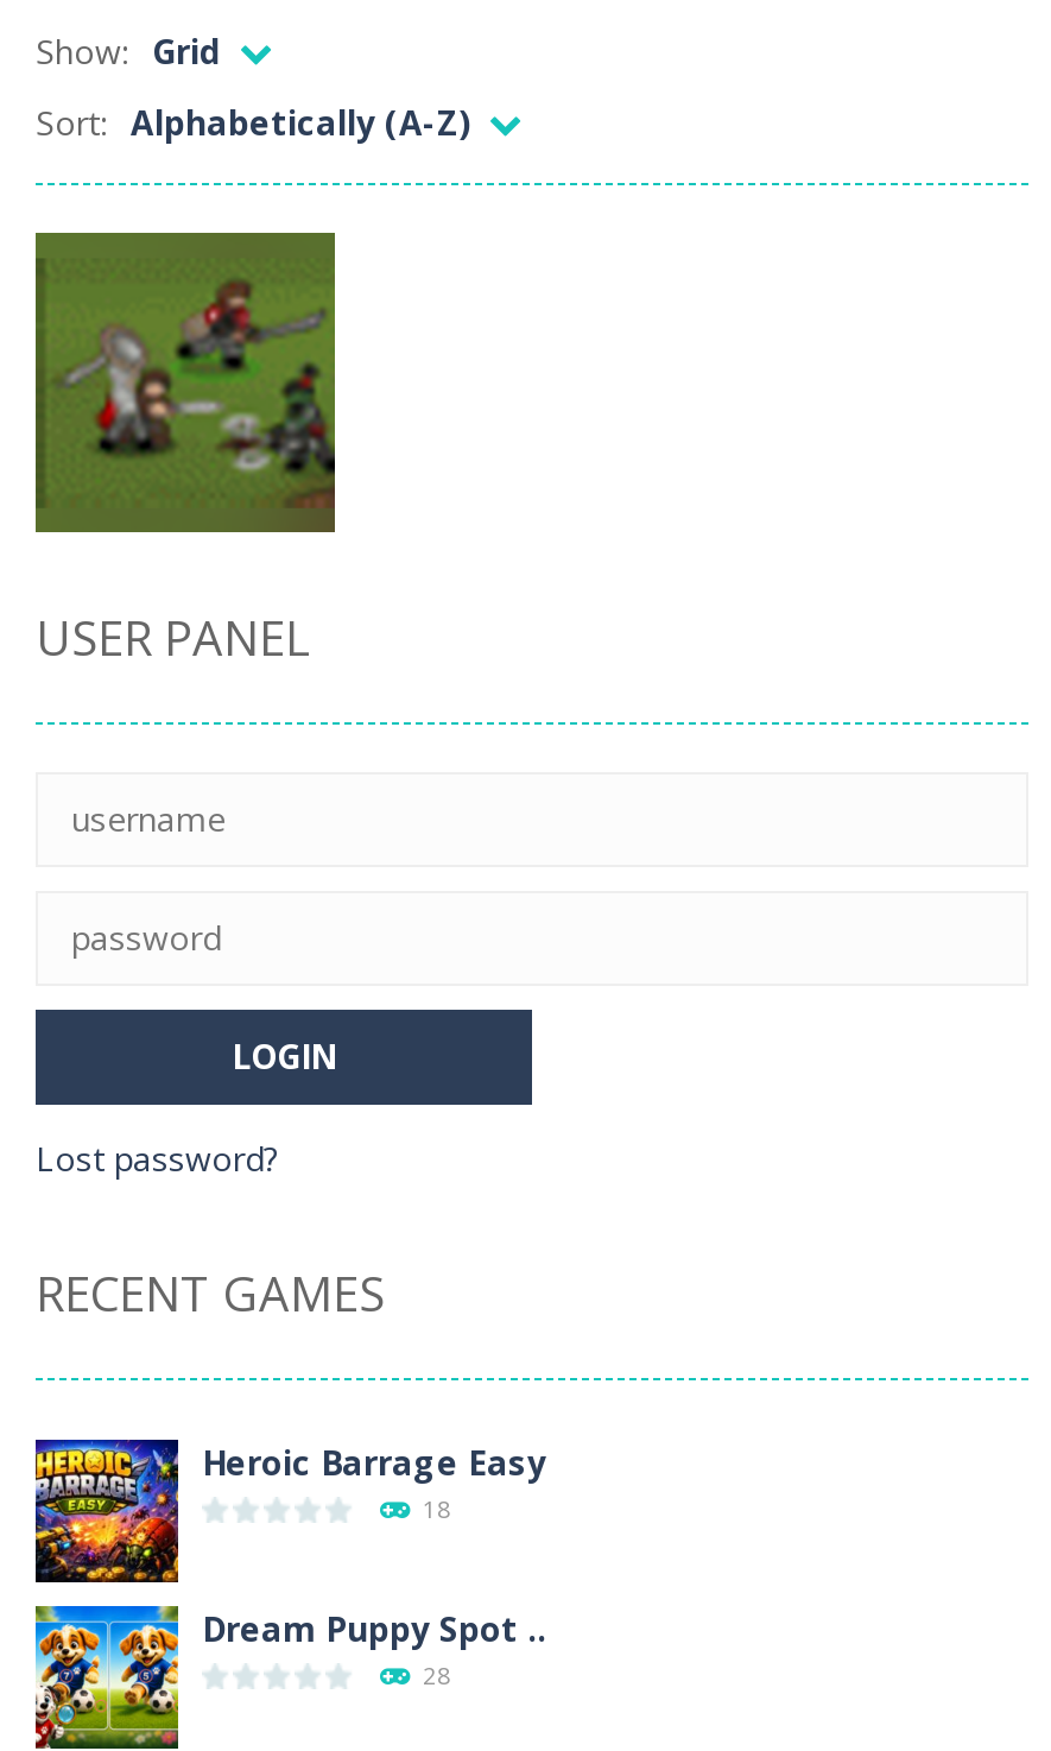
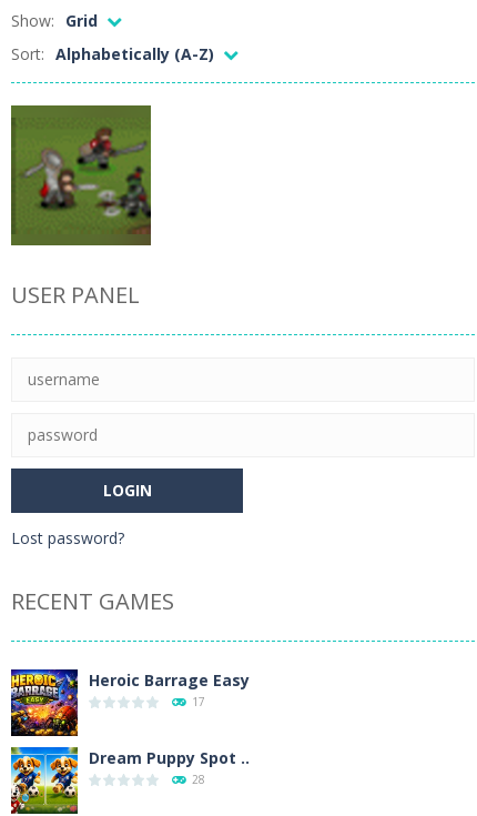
- 18
+ 17
